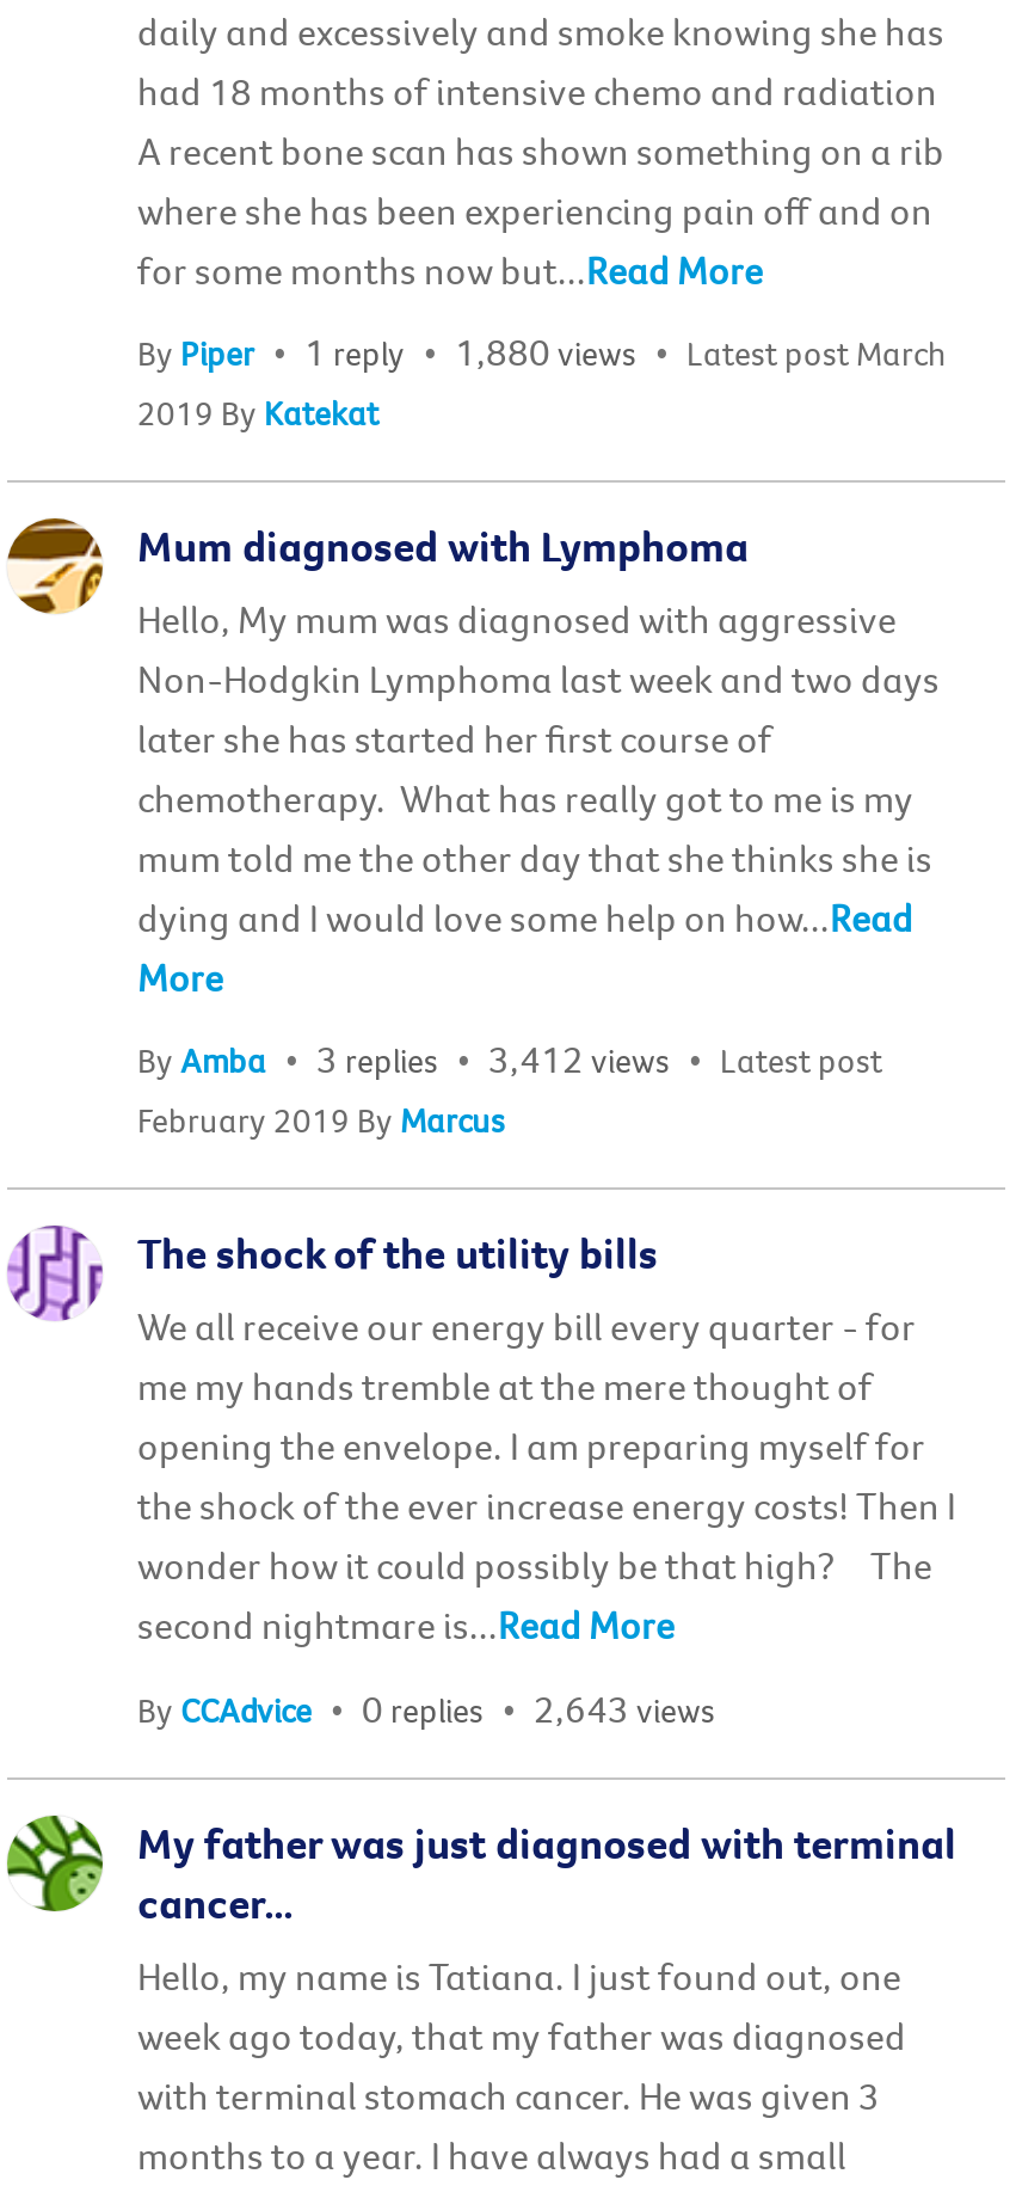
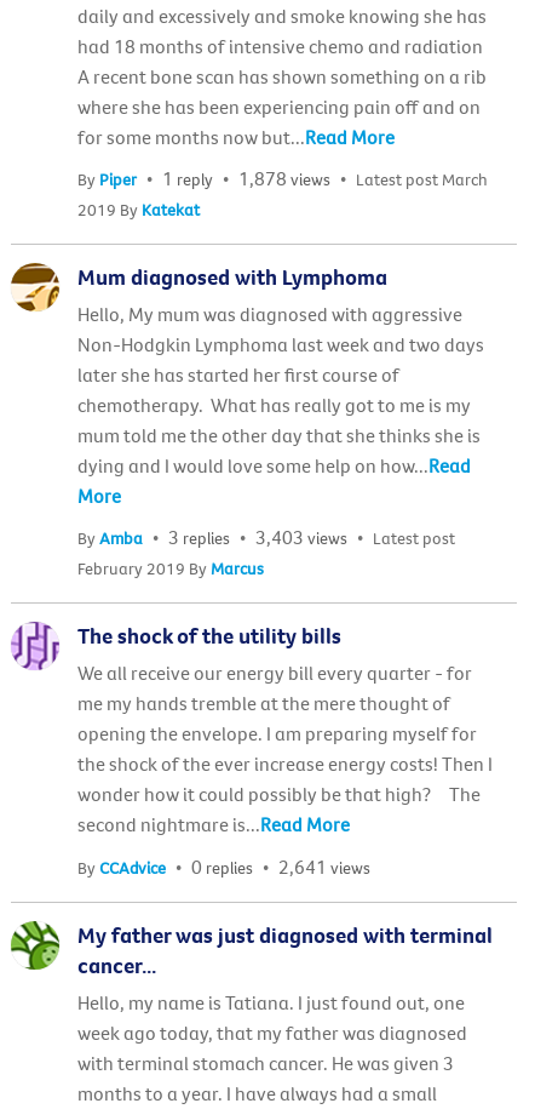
- By Piper 1 reply 1,880 views Latest post March
+ By Piper 1 reply 1,878 views Latest post March

- By Amba 3 replies 3,412 views Latest post
+ By Amba 3 replies 3,403 views Latest post

- 2,643 views
+ 2,641 views
